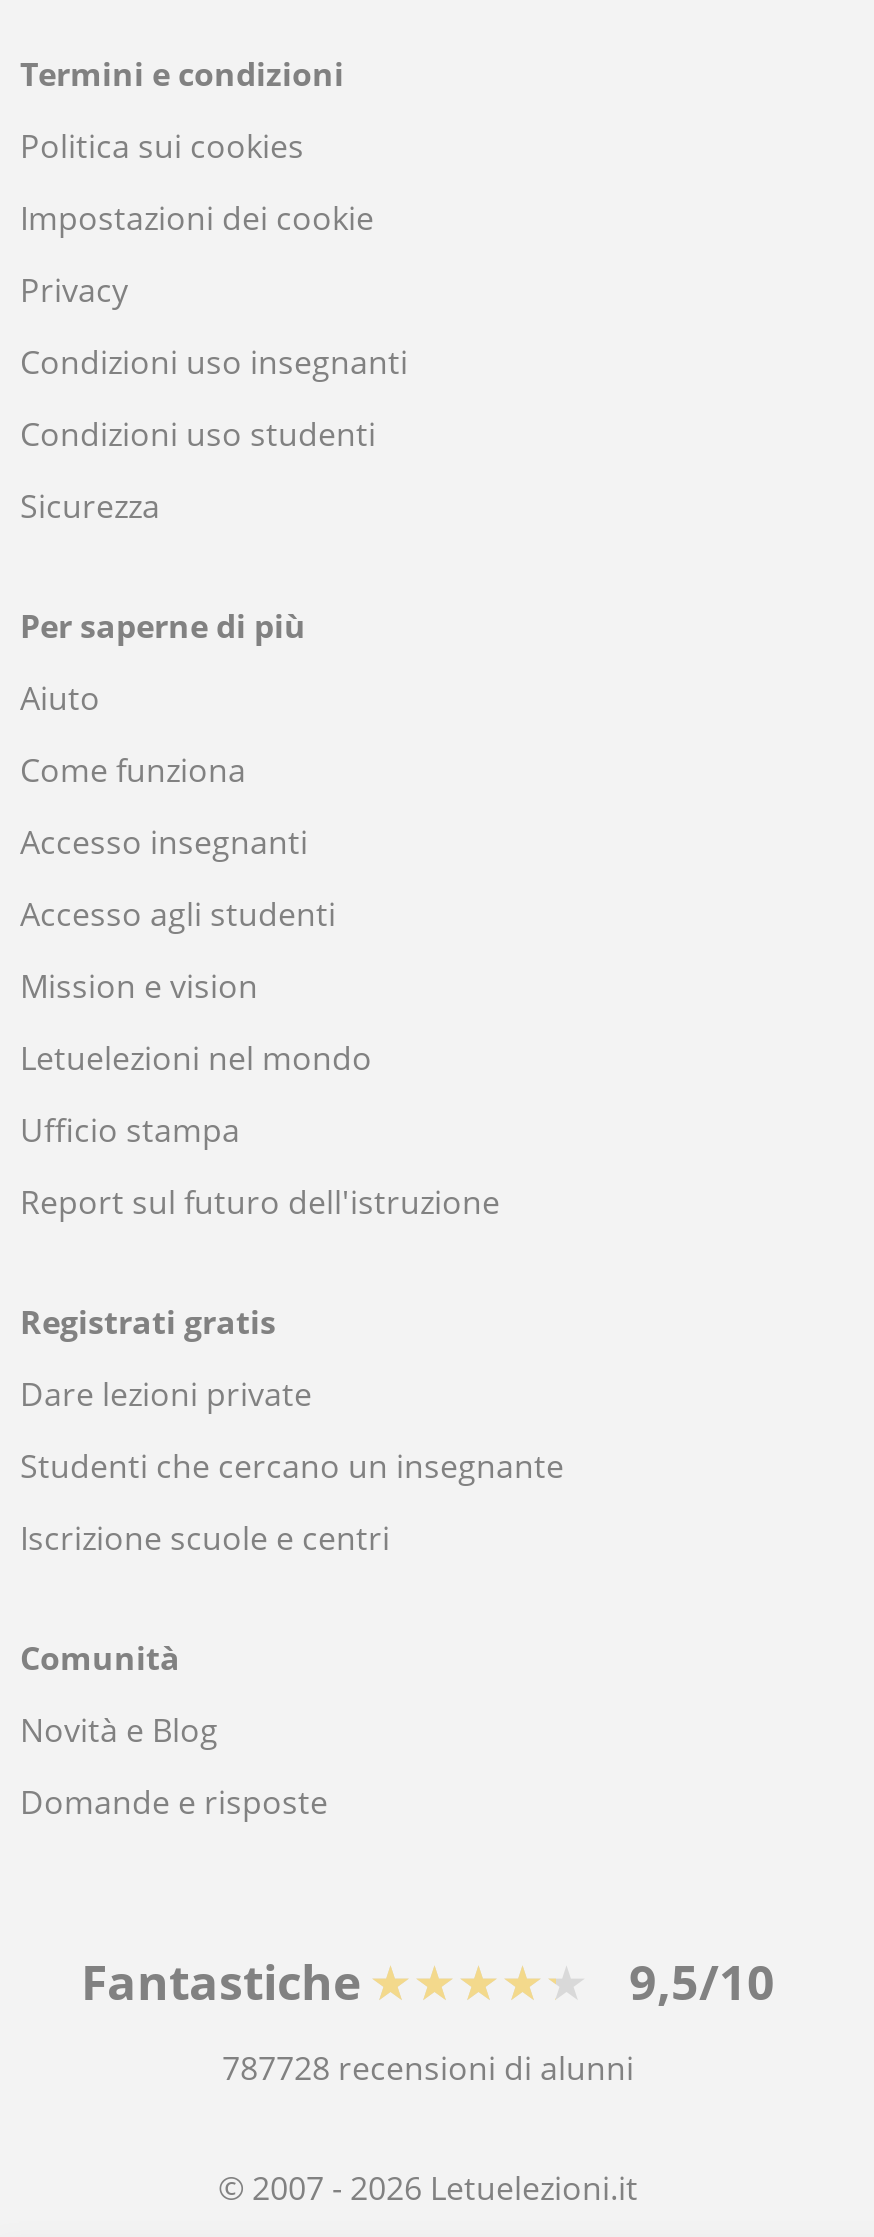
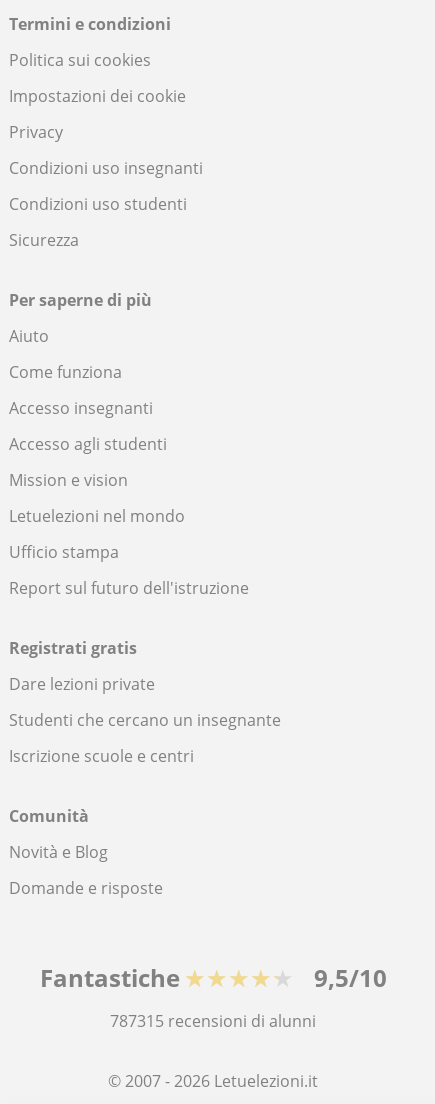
- 787728 recensioni di alunni
+ 787315 recensioni di alunni
